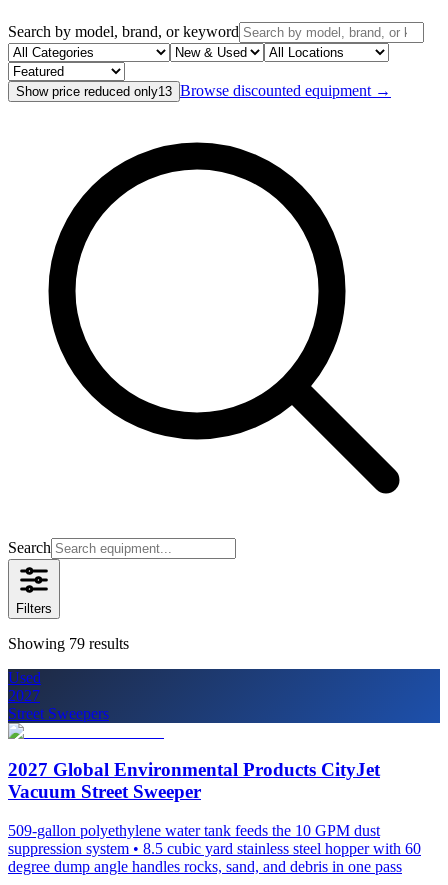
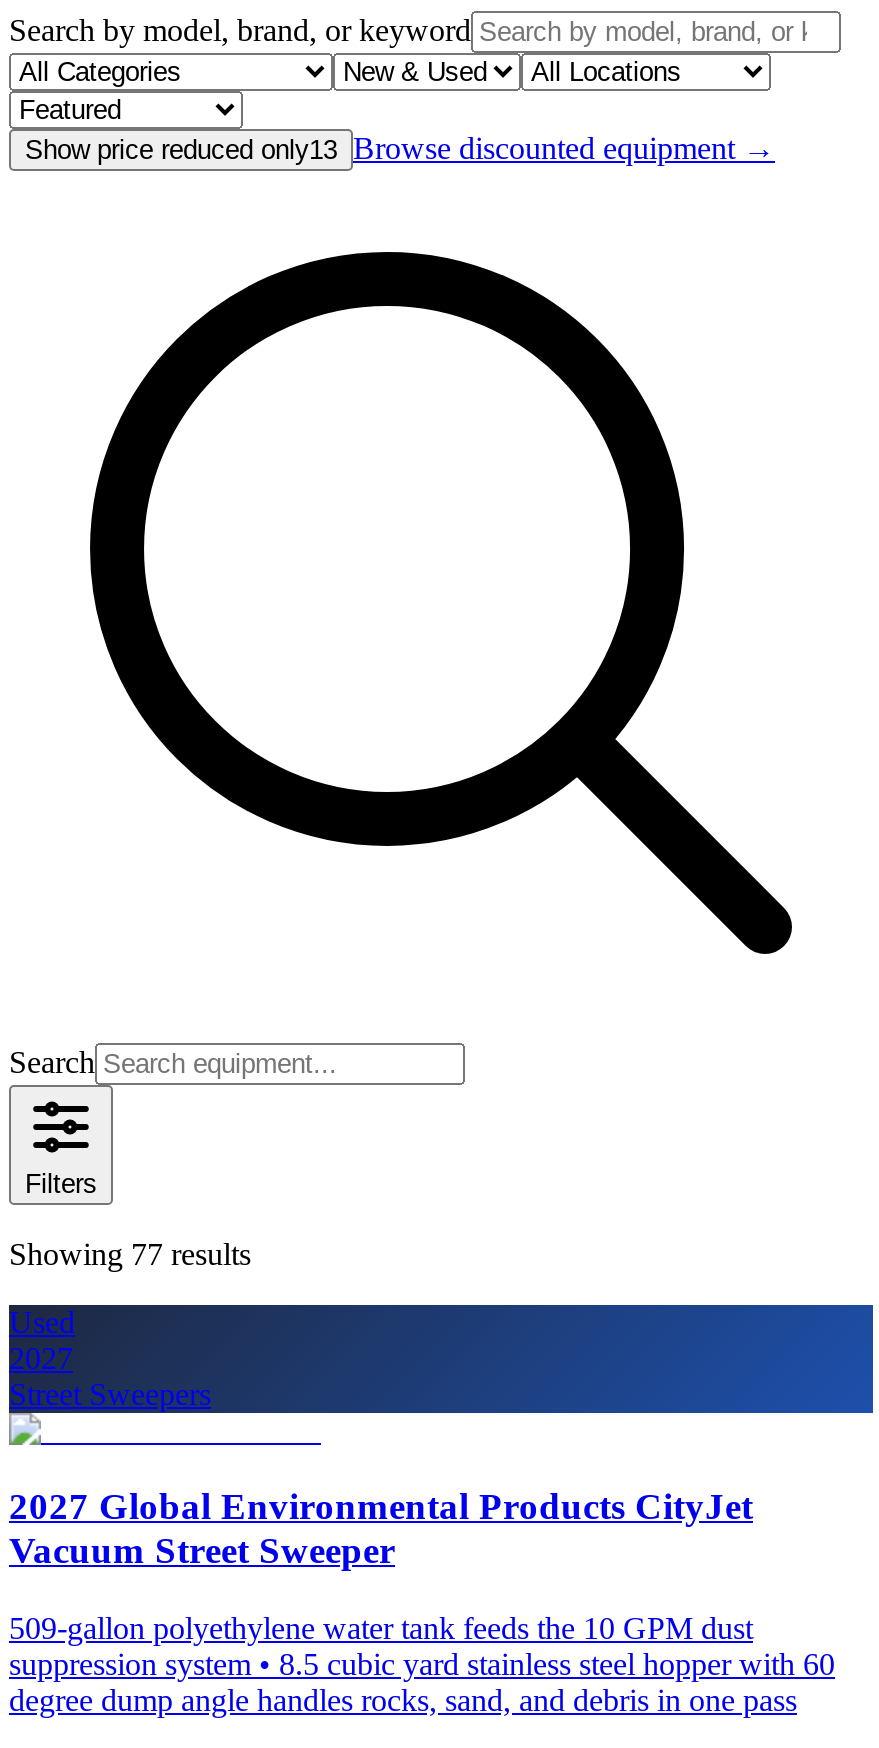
- Showing 79 results
+ Showing 77 results
